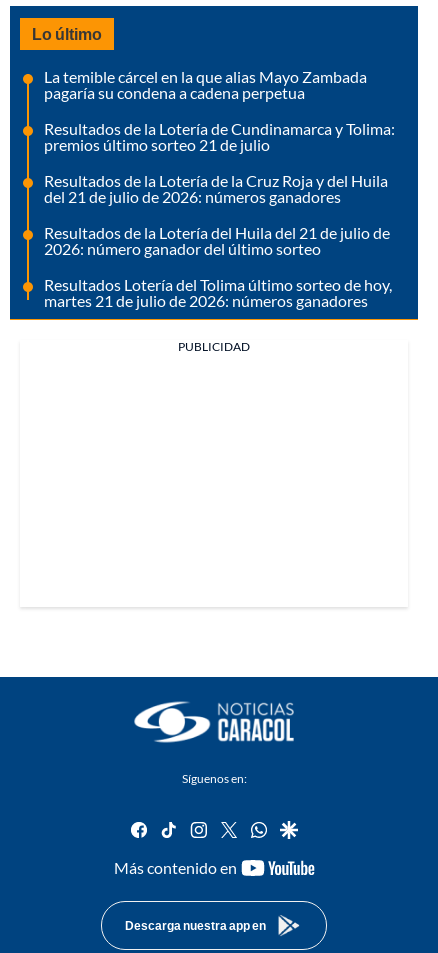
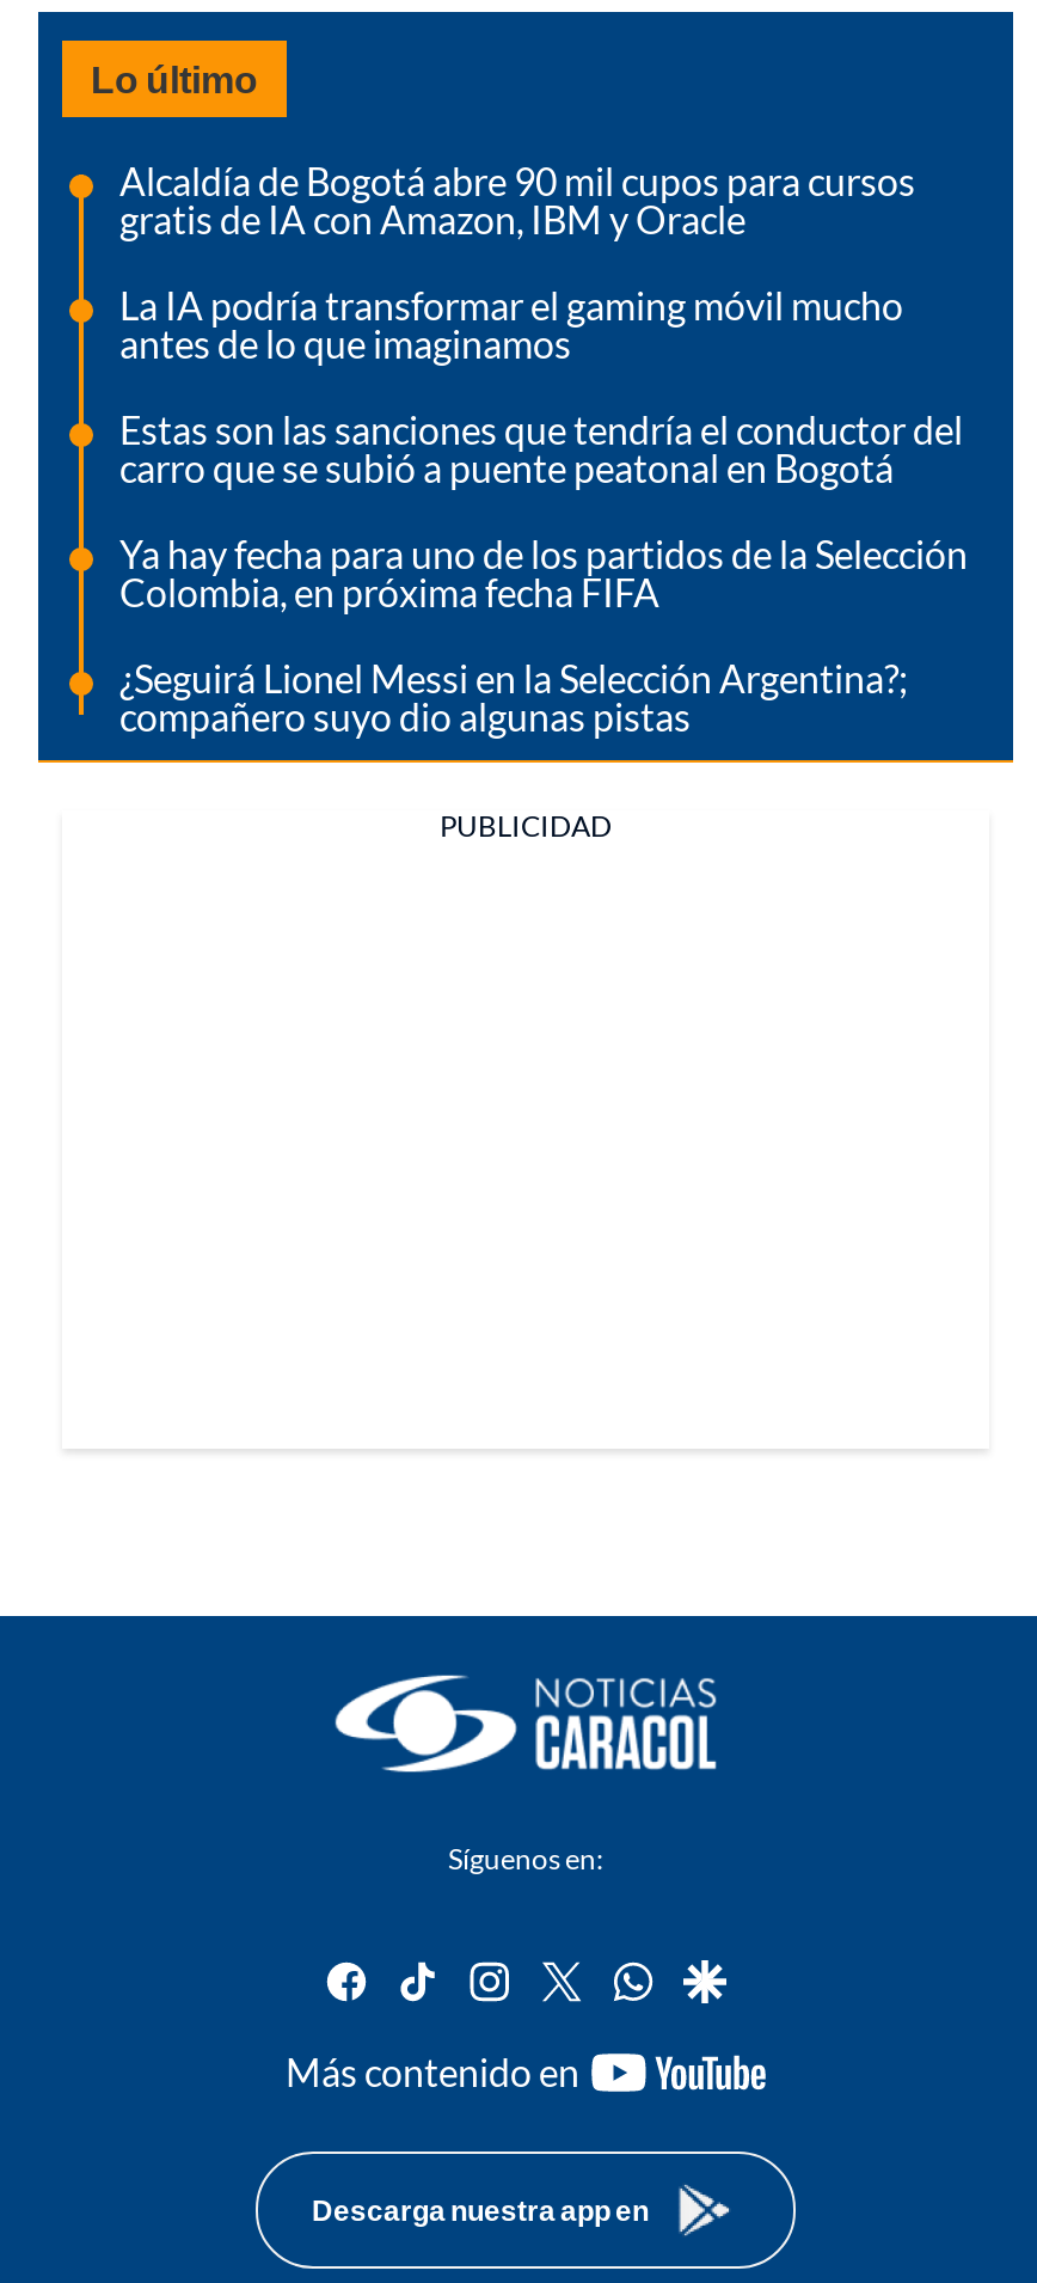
- La temible cárcel en la que alias Mayo Zambada
- pagaría su condena a cadena perpetua
+ Alcaldía de Bogotá abre 90 mil cupos para cursos
+ gratis de IA con Amazon, IBM y Oracle

- Resultados de la Lotería de Cundinamarca y Tolima:
- premios último sorteo 21 de julio
+ La IA podría transformar el gaming móvil mucho
+ antes de lo que imaginamos

- Resultados de la Lotería de la Cruz Roja y del Huila
- del 21 de julio de 2026: números ganadores
+ Estas son las sanciones que tendría el conductor del
+ carro que se subió a puente peatonal en Bogotá

- Resultados de la Lotería del Huila del 21 de julio de
- 2026: número ganador del último sorteo
+ Ya hay fecha para uno de los partidos de la Selección
+ Colombia, en próxima fecha FIFA

- Resultados Lotería del Tolima último sorteo de hoy,
- martes 21 de julio de 2026: números ganadores
+ ¿Seguirá Lionel Messi en la Selección Argentina?;
+ compañero suyo dio algunas pistas
